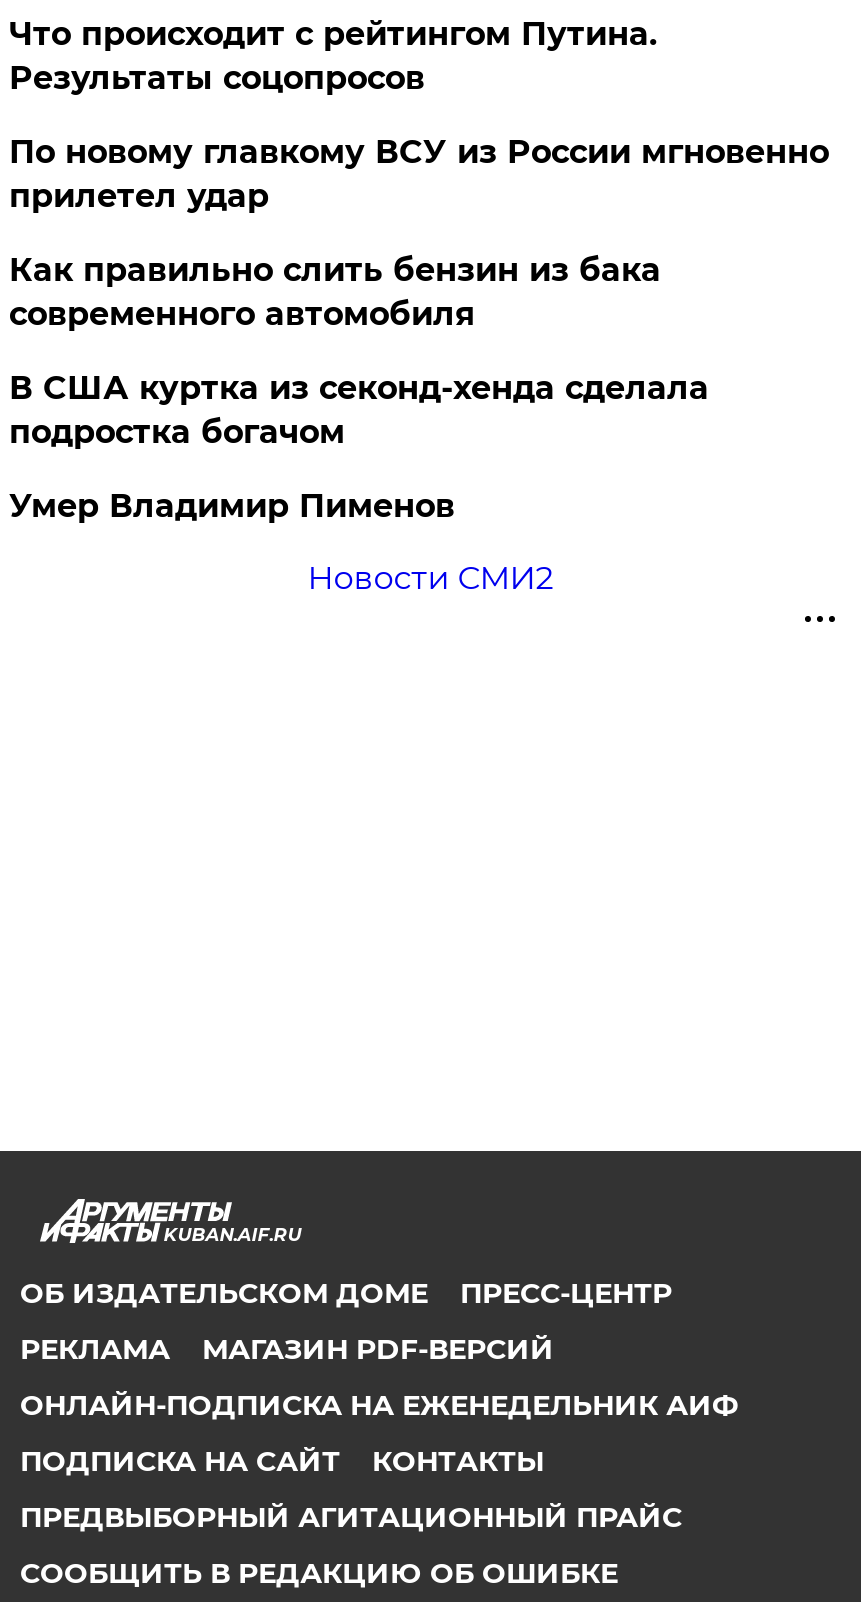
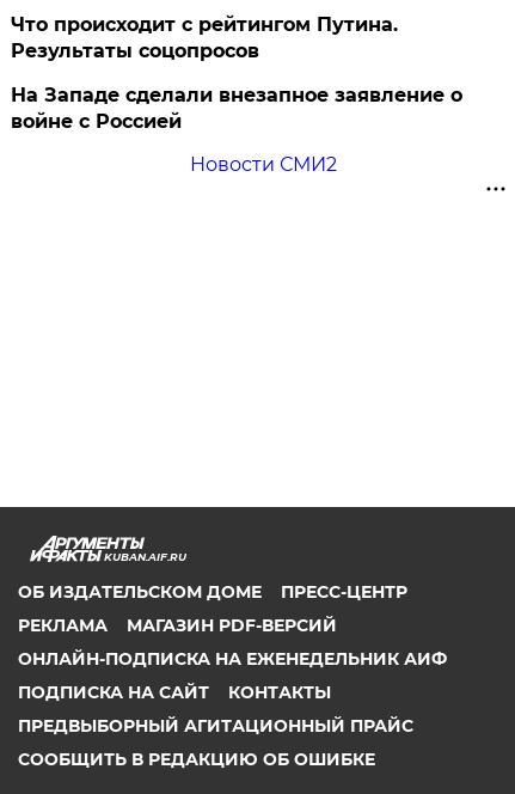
- По новому главкому ВСУ из России мгновенно
- прилетел удар
- Как правильно слить бензин из бака
- современного автомобиля
- В США куртка из секонд-хенда сделала
- подростка богачом
- Умер Владимир Пименов
+ На Западе сделали внезапное заявление о
+ войне с Россией
